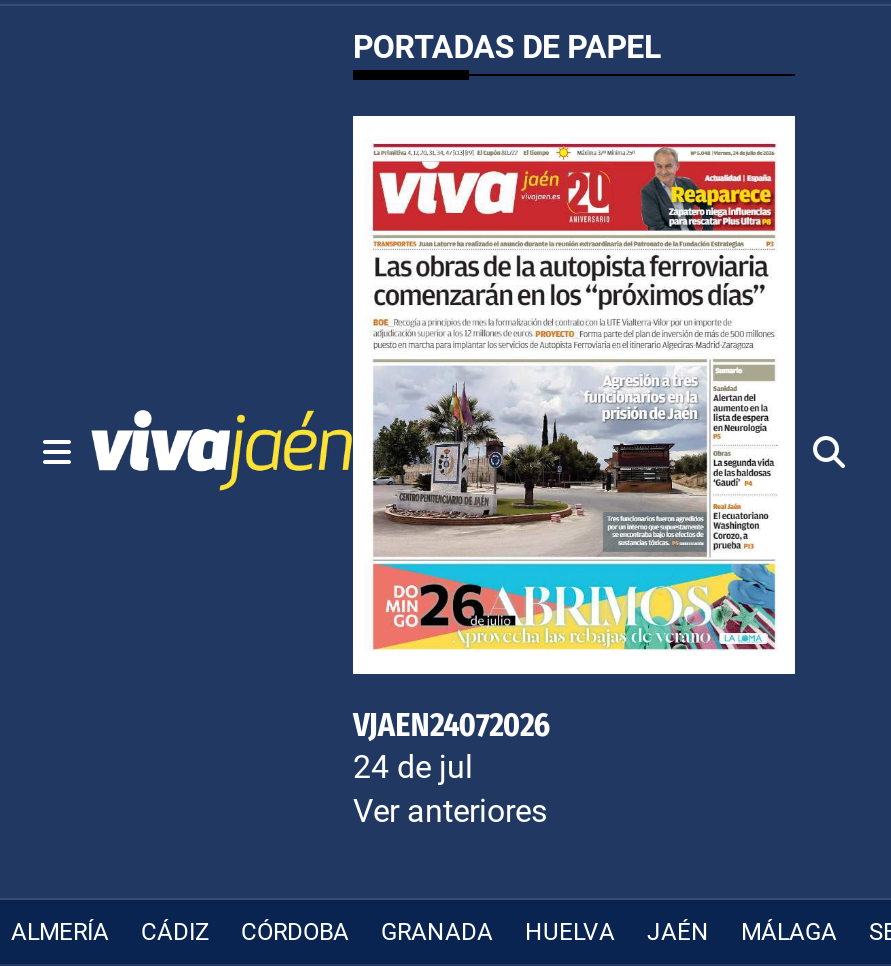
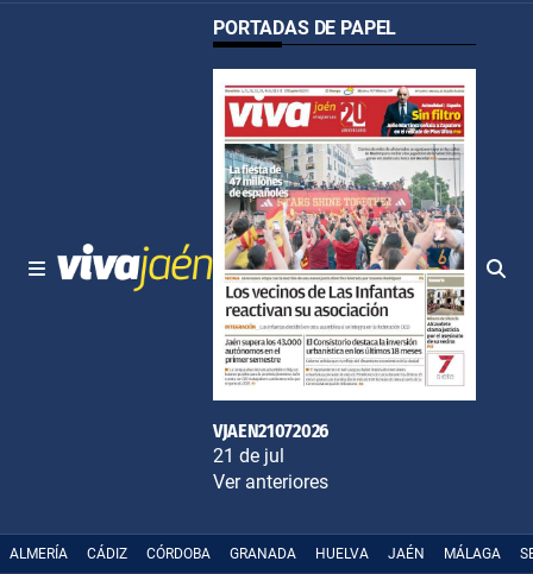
- [image]
- VJAEN24072026
- 24 de jul
+ [image]
+ VJAEN21072026
+ 21 de jul
